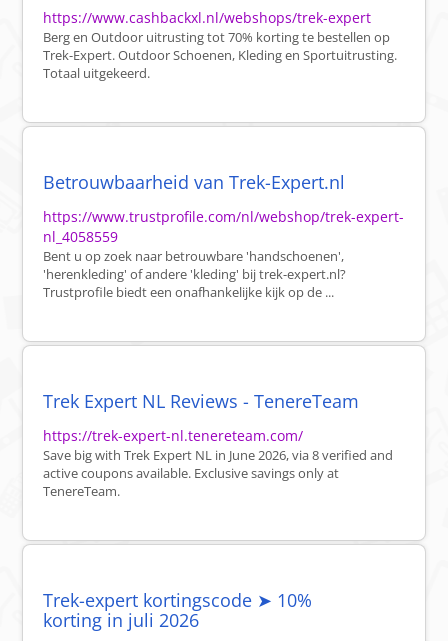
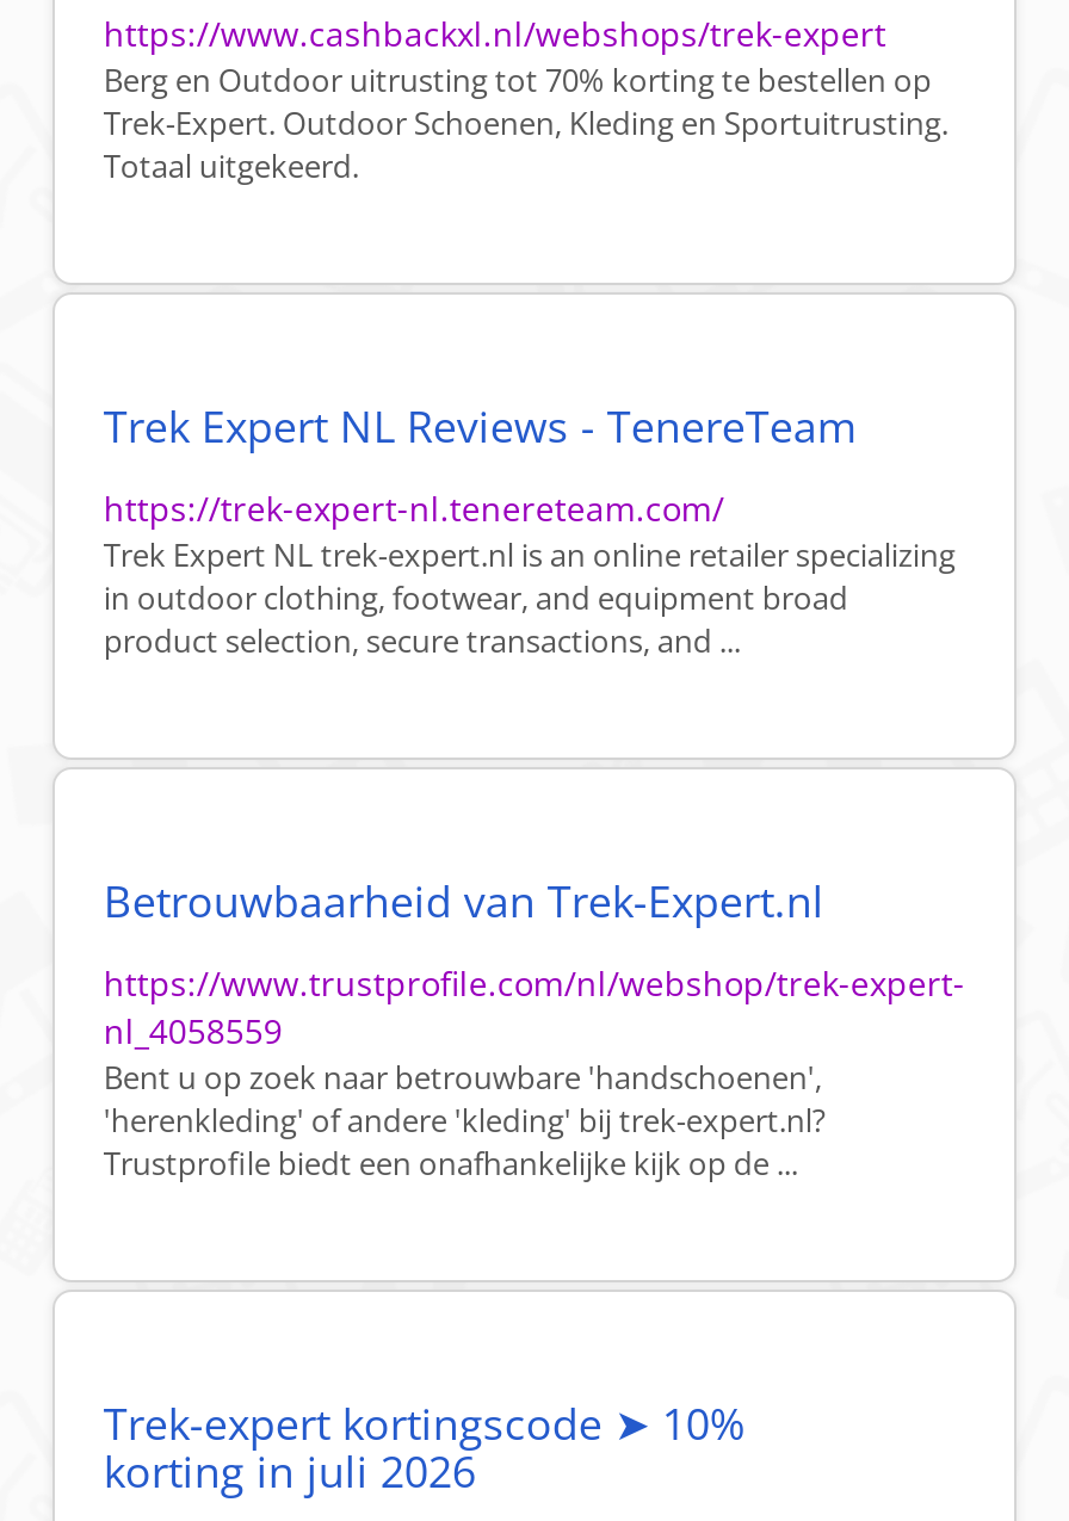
+ Trek Expert NL trek-expert.nl is an online retailer specializing
+ in outdoor clothing, footwear, and equipment broad
+ product selection, secure transactions, and ...

moved down: Betrouwbaarheid van Trek-Expert.nl | https://www.trustprofile.com/nl/webshop/trek-expert- | nl_4058559 | Bent u op zoek naar betrouwbare 'handschoenen', | 'herenkleding' of andere 'kleding' bij trek-expert.nl? | Trustprofile biedt een onafhankelijke kijk op de ...

moved up: Trek Expert NL Reviews - TenereTeam | https://trek-expert-nl.tenereteam.com/

- Save big with Trek Expert NL in June 2026, via 8 verified and
- active coupons available. Exclusive savings only at
- TenereTeam.
